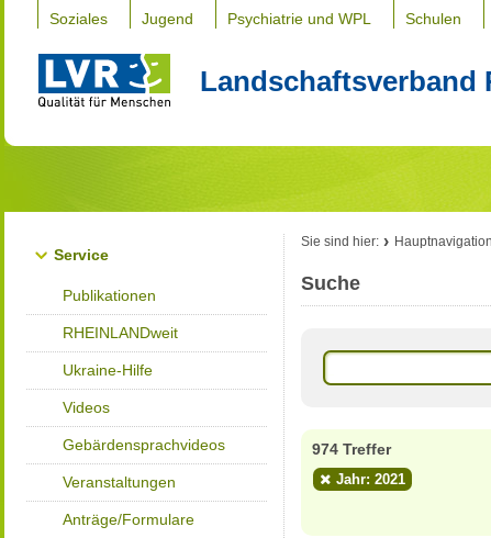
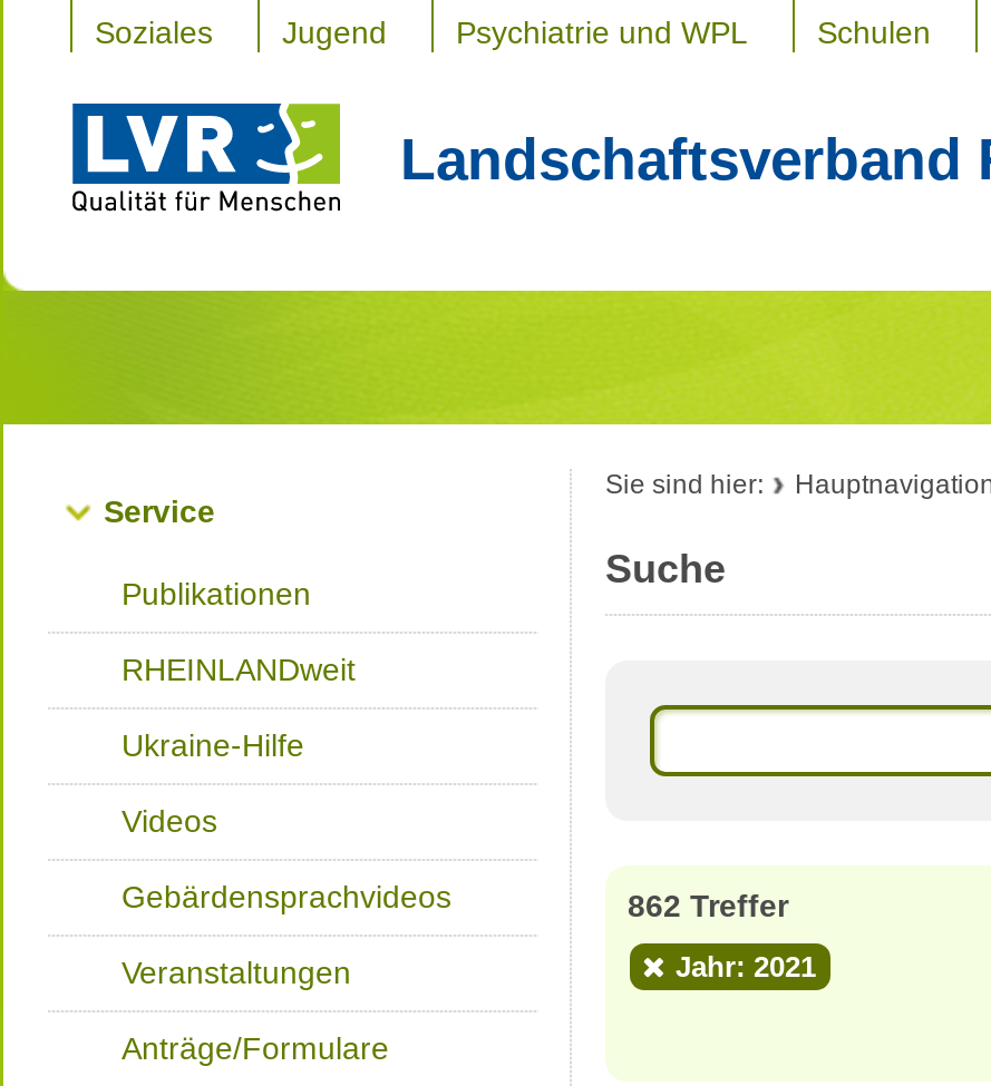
- 974 Treffer
+ 862 Treffer
